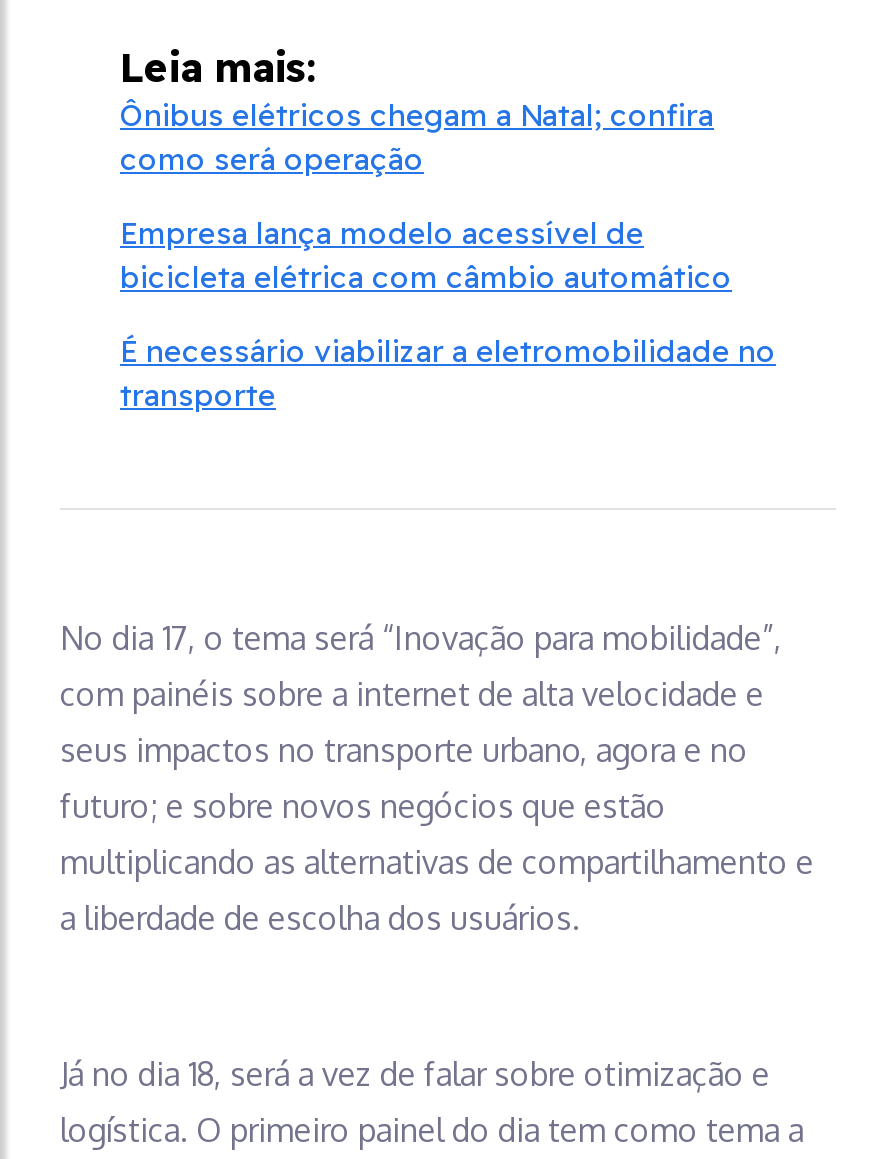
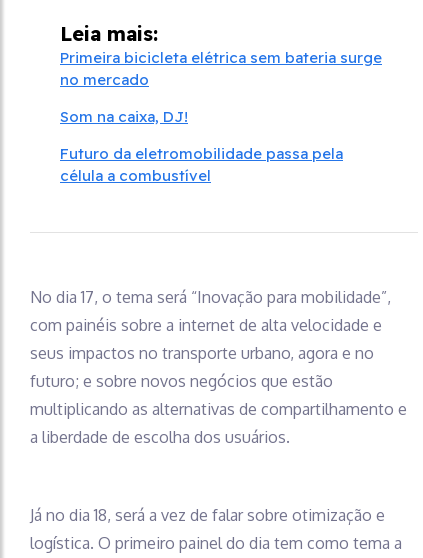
- Ônibus elétricos chegam a Natal; confira
- como será operação
+ Primeira bicicleta elétrica sem bateria surge
+ no mercado

- Empresa lança modelo acessível de
- bicicleta elétrica com câmbio automático
+ Som na caixa, DJ!

- É necessário viabilizar a eletromobilidade no
- transporte
+ Futuro da eletromobilidade passa pela
+ célula a combustível
